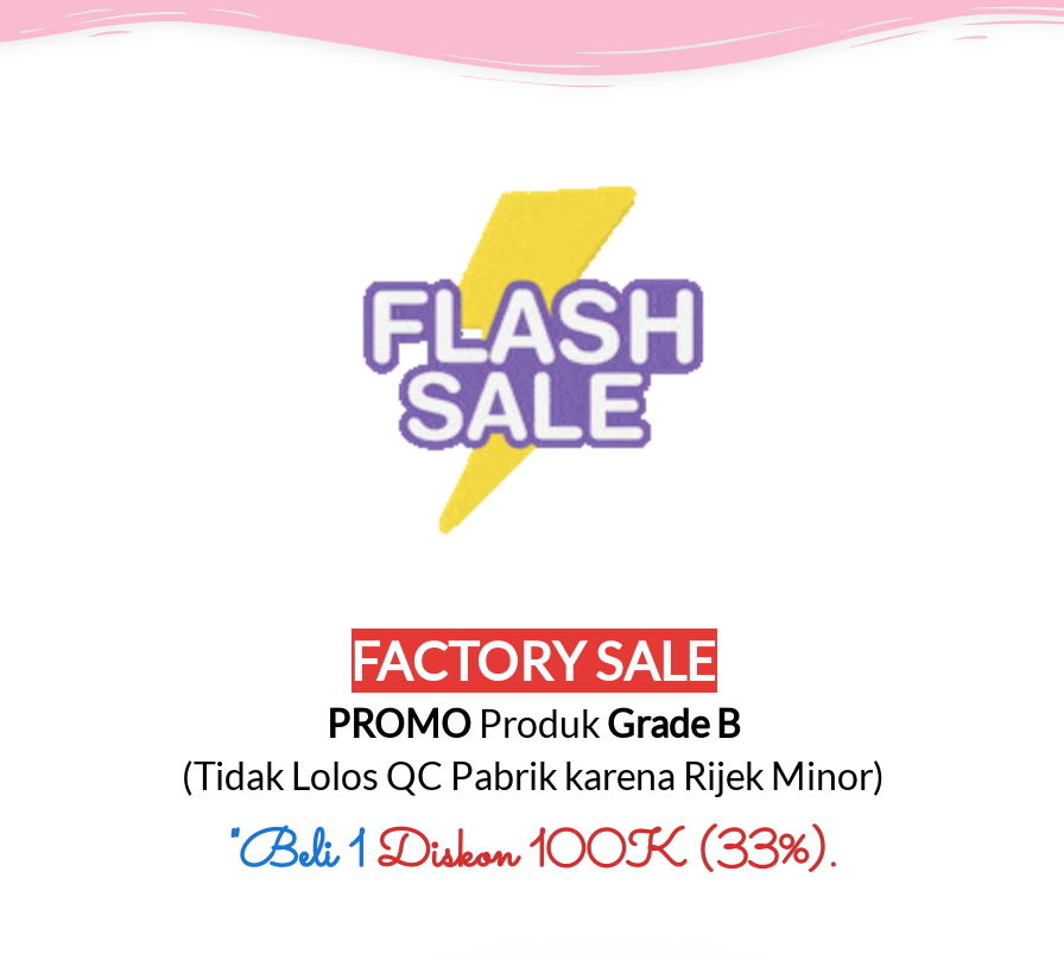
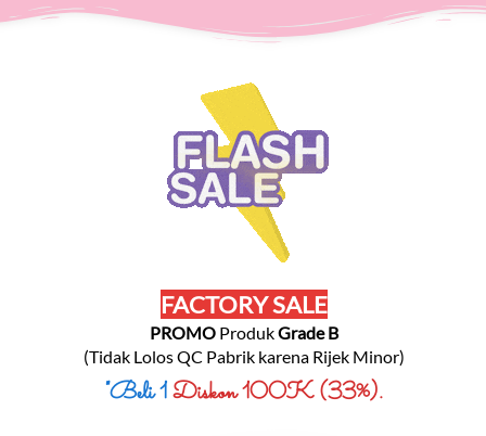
- [image]
+ [image]
